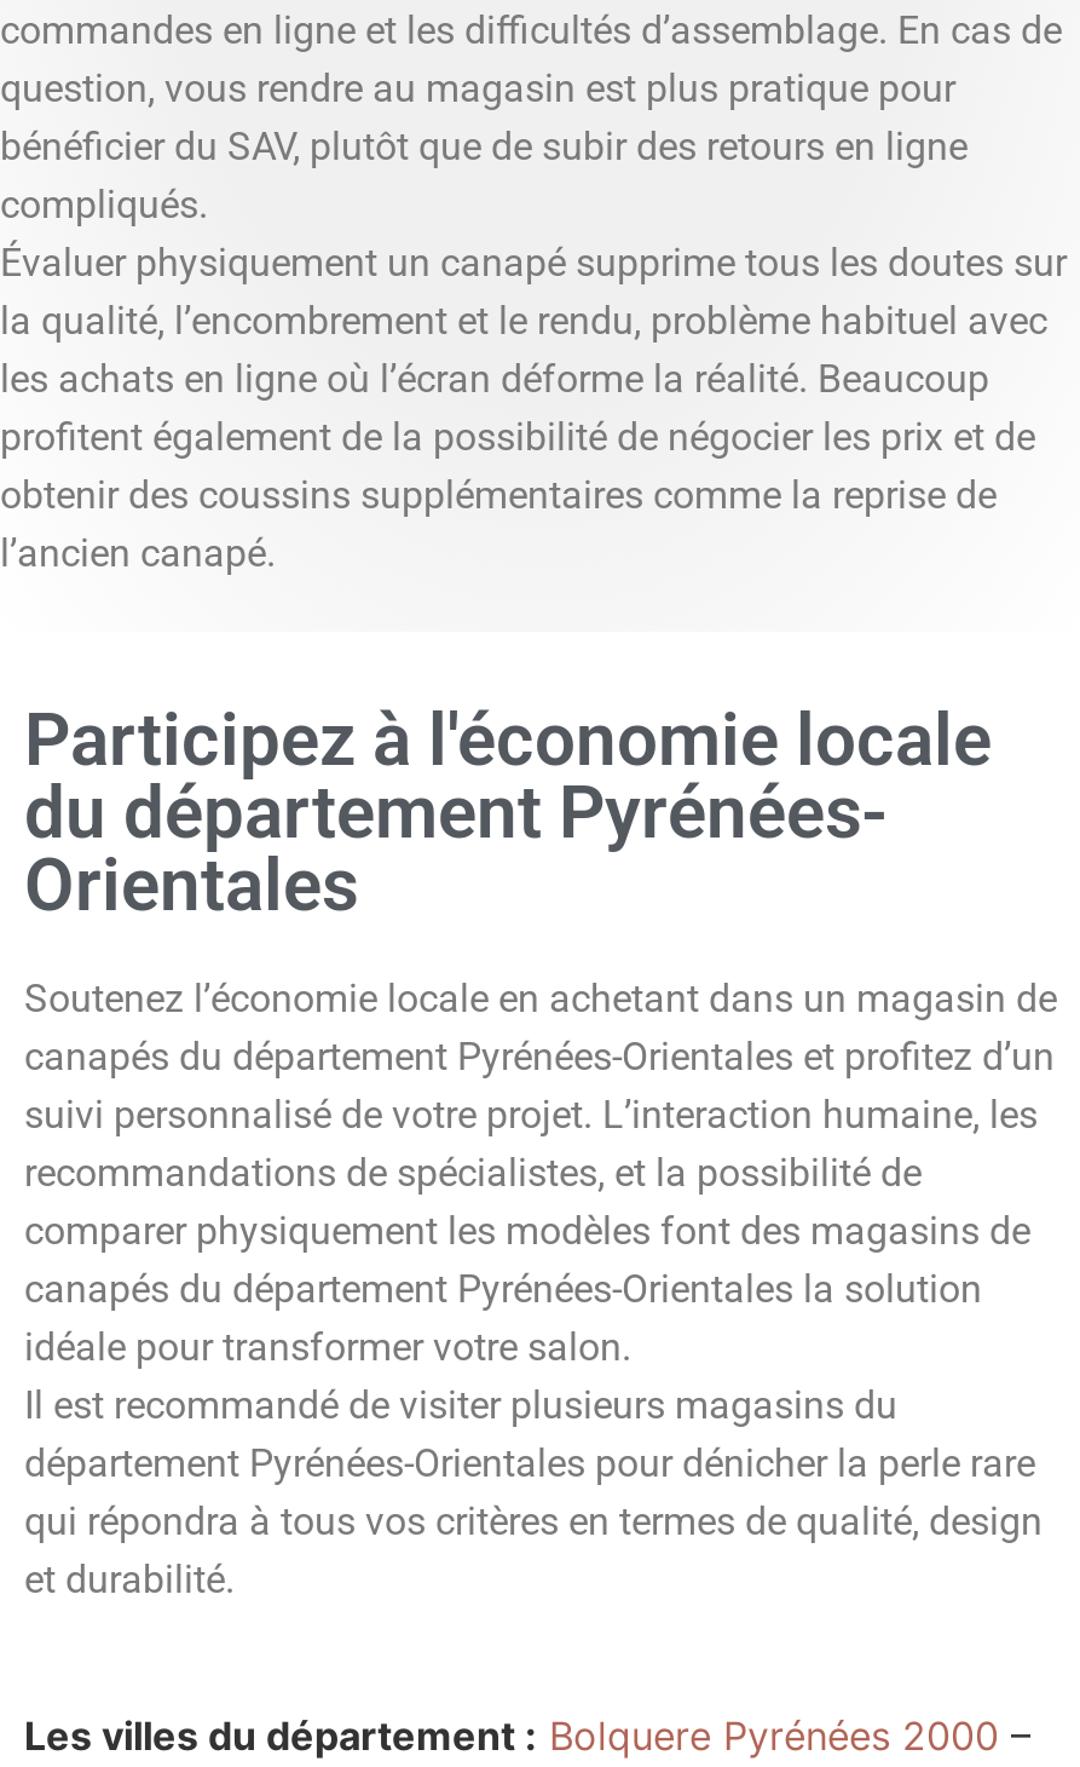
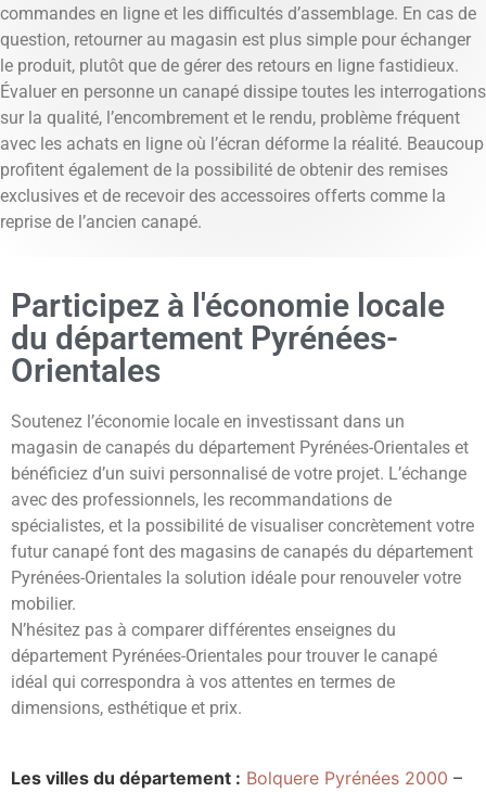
- question, vous rendre au magasin est plus pratique pour
- bénéficier du SAV, plutôt que de subir des retours en ligne
- compliqués.
- Évaluer physiquement un canapé supprime tous les doutes sur
- la qualité, l’encombrement et le rendu, problème habituel avec
- les achats en ligne où l’écran déforme la réalité. Beaucoup
- profitent également de la possibilité de négocier les prix et de
- obtenir des coussins supplémentaires comme la reprise de
- l’ancien canapé.
+ question, retourner au magasin est plus simple pour échanger
+ le produit, plutôt que de gérer des retours en ligne fastidieux.
+ Évaluer en personne un canapé dissipe toutes les interrogations
+ sur la qualité, l’encombrement et le rendu, problème fréquent
+ avec les achats en ligne où l’écran déforme la réalité. Beaucoup
+ profitent également de la possibilité de obtenir des remises
+ exclusives et de recevoir des accessoires offerts comme la
+ reprise de l’ancien canapé.

moved up: Participez à l'économie locale | du département Pyrénées- | Orientales

- Soutenez l’économie locale en achetant dans un magasin de
- canapés du département Pyrénées-Orientales et profitez d’un
- suivi personnalisé de votre projet. L’interaction humaine, les
- recommandations de spécialistes, et la possibilité de
- comparer physiquement les modèles font des magasins de
- canapés du département Pyrénées-Orientales la solution
- idéale pour transformer votre salon.
- Il est recommandé de visiter plusieurs magasins du
- département Pyrénées-Orientales pour dénicher la perle rare
- qui répondra à tous vos critères en termes de qualité, design
- et durabilité.
+ Soutenez l’économie locale en investissant dans un
+ magasin de canapés du département Pyrénées-Orientales et
+ bénéficiez d’un suivi personnalisé de votre projet. L’échange
+ avec des professionnels, les recommandations de
+ spécialistes, et la possibilité de visualiser concrètement votre
+ futur canapé font des magasins de canapés du département
+ Pyrénées-Orientales la solution idéale pour renouveler votre
+ mobilier.
+ N’hésitez pas à comparer différentes enseignes du
+ département Pyrénées-Orientales pour trouver le canapé
+ idéal qui correspondra à vos attentes en termes de
+ dimensions, esthétique et prix.
